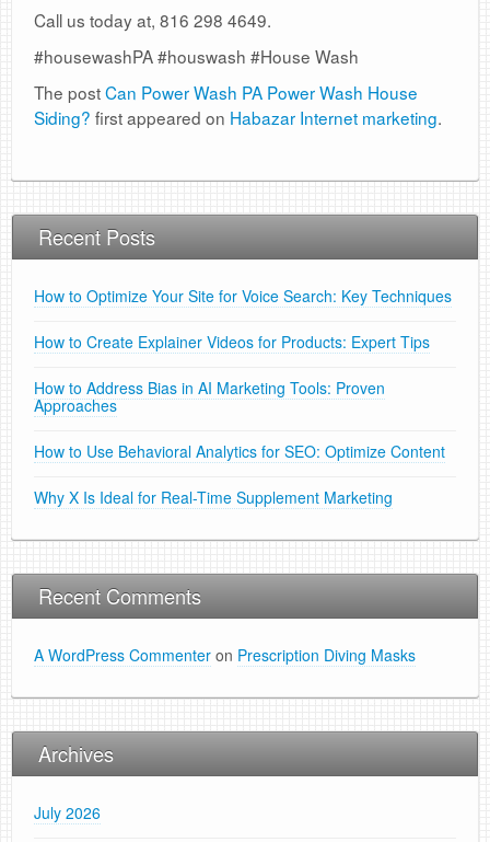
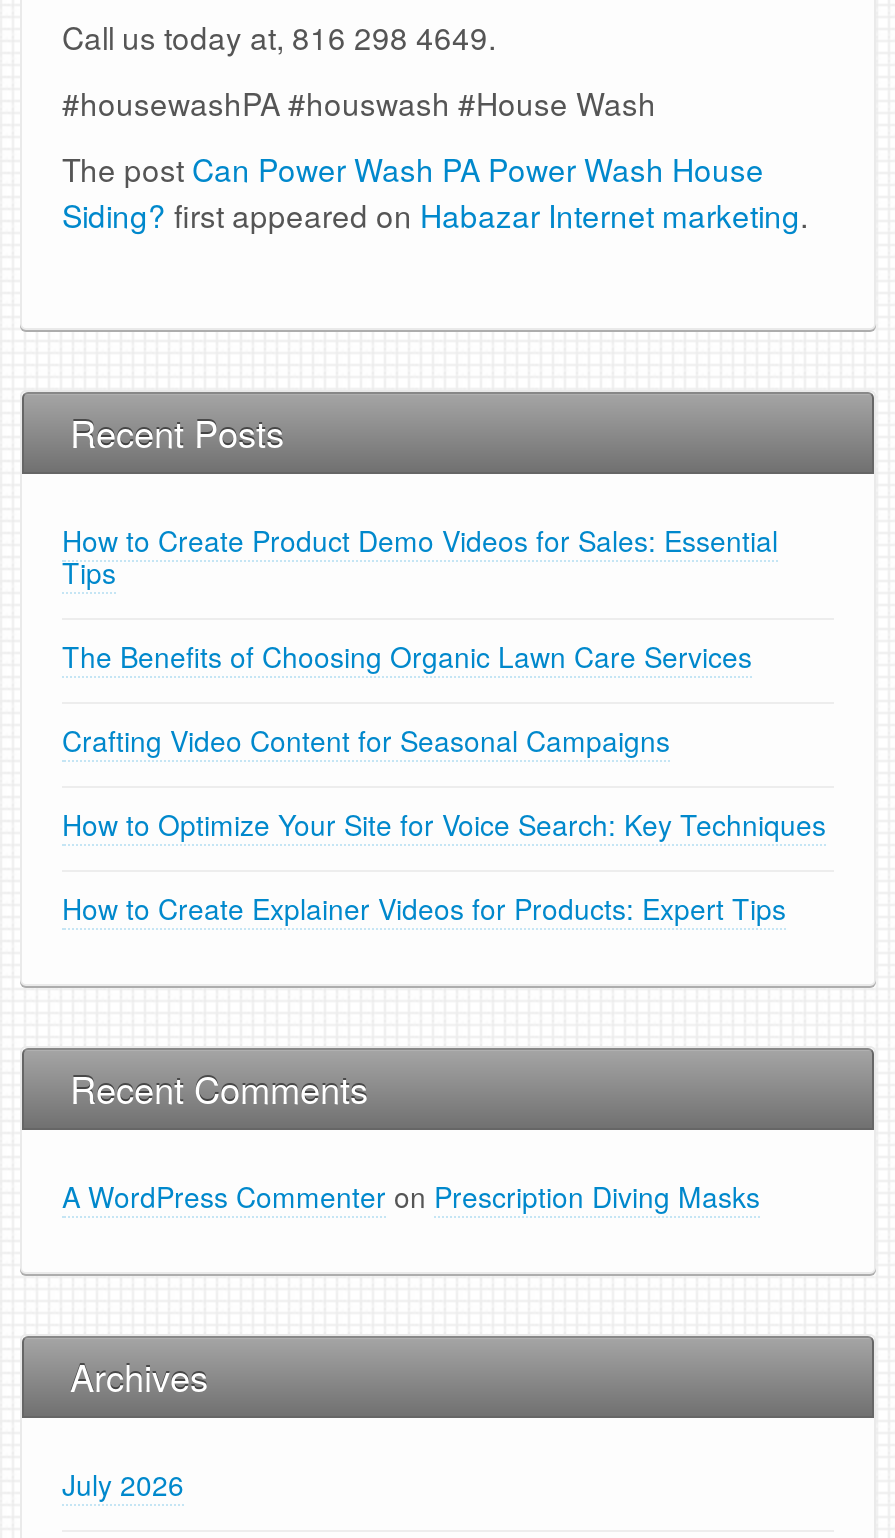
+ How to Create Product Demo Videos for Sales: Essential
+ Tips
+ The Benefits of Choosing Organic Lawn Care Services
+ Crafting Video Content for Seasonal Campaigns

moved down: How to Optimize Your Site for Voice Search: Key Techniques | How to Create Explainer Videos for Products: Expert Tips

- How to Address Bias in AI Marketing Tools: Proven
- Approaches
- How to Use Behavioral Analytics for SEO: Optimize Content
- Why X Is Ideal for Real-Time Supplement Marketing
